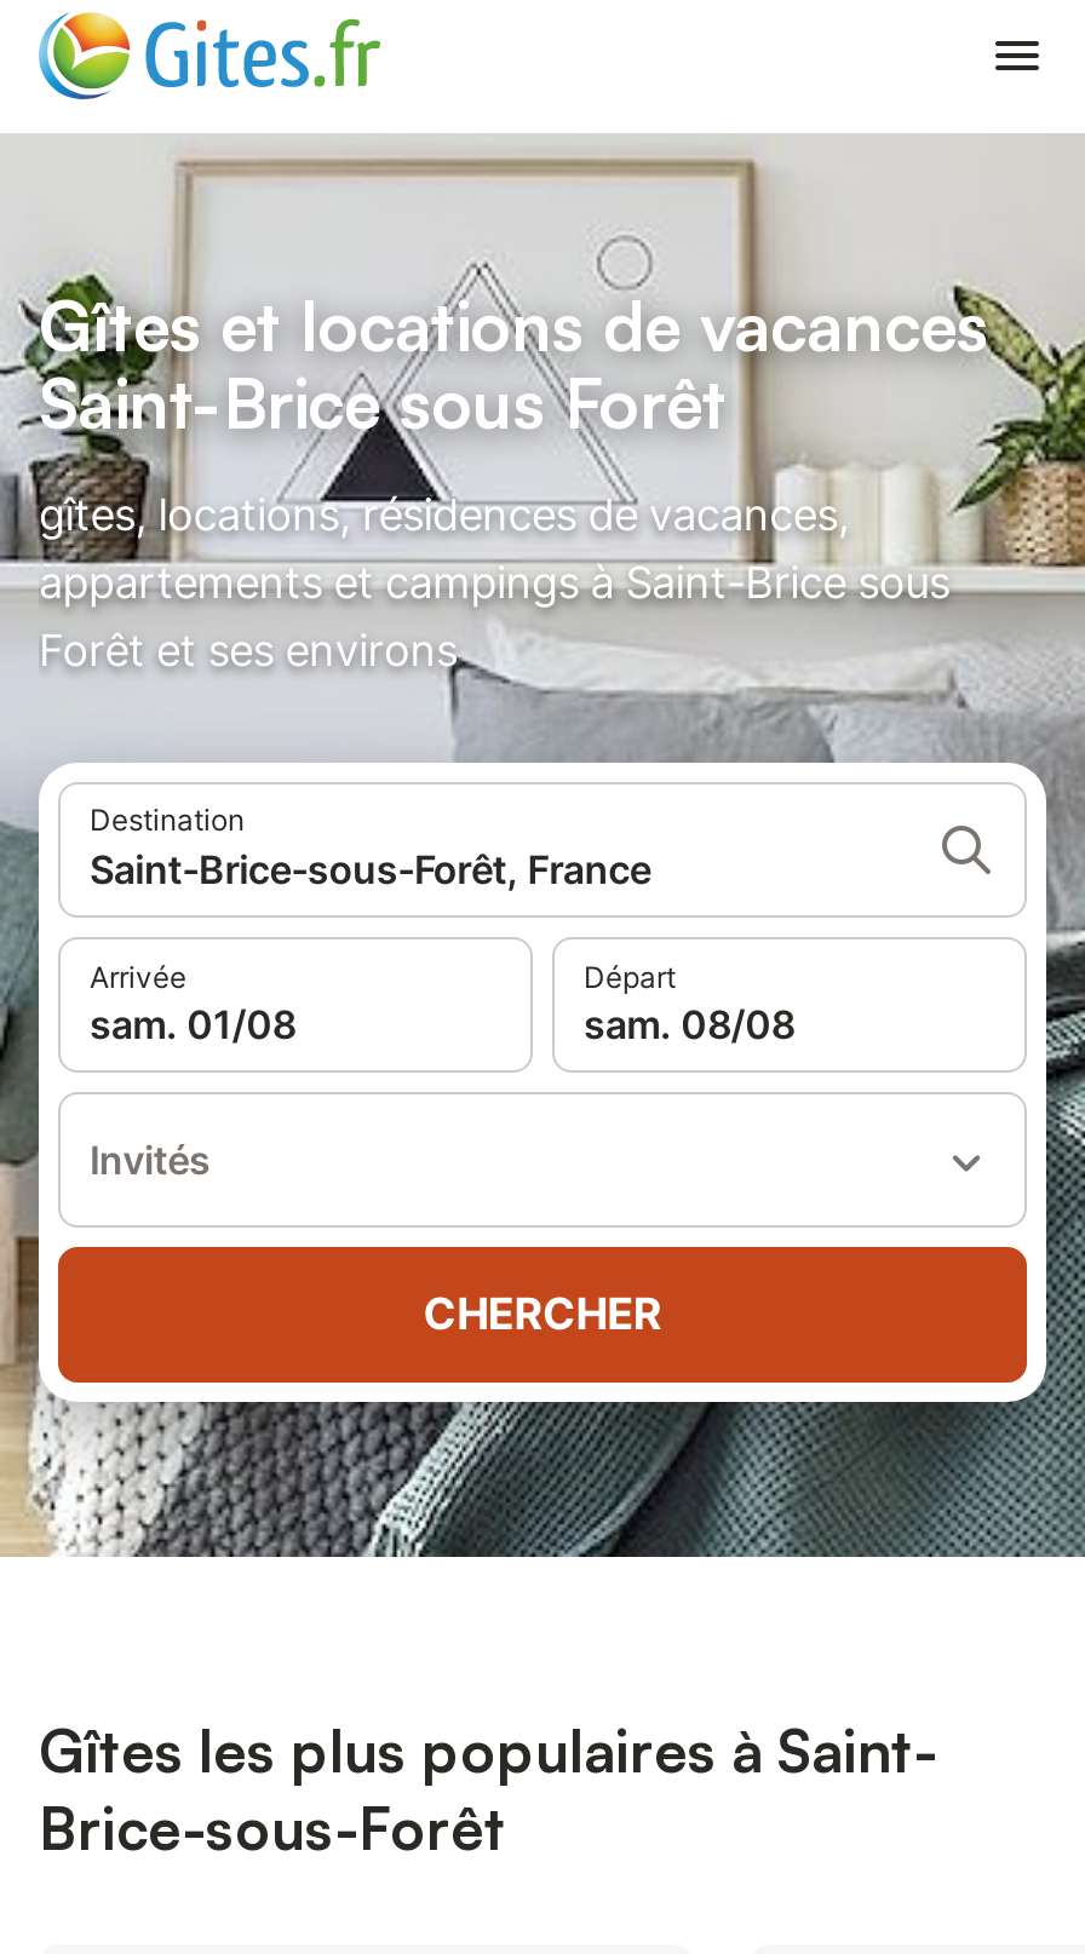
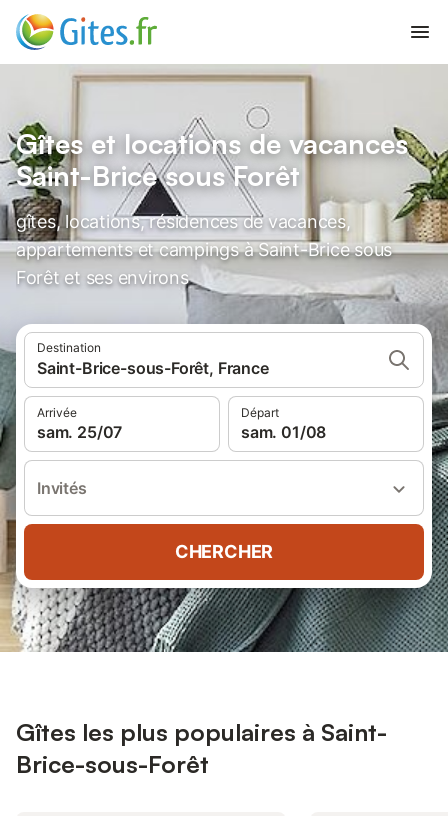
- sam. 01/08
+ sam. 25/07

- sam. 08/08
+ sam. 01/08
